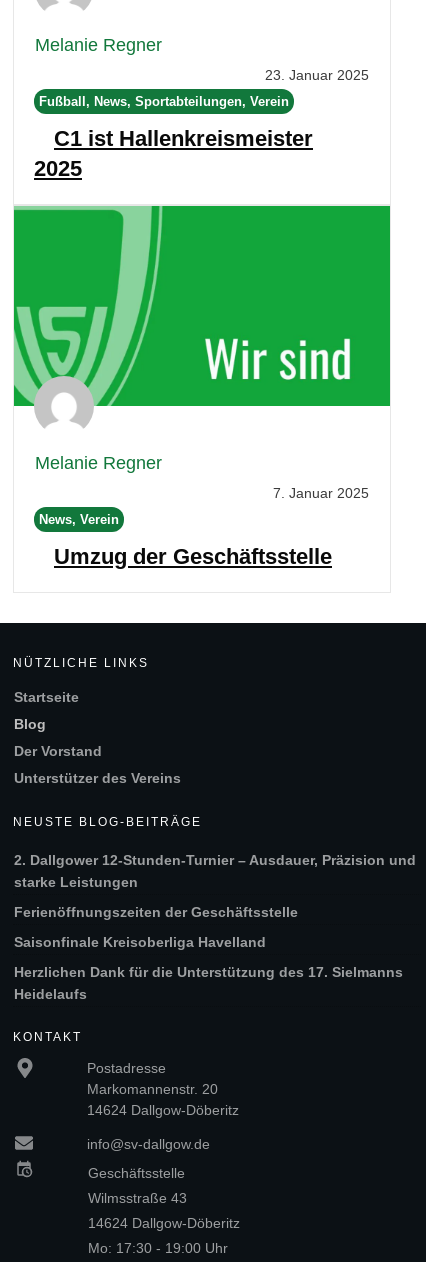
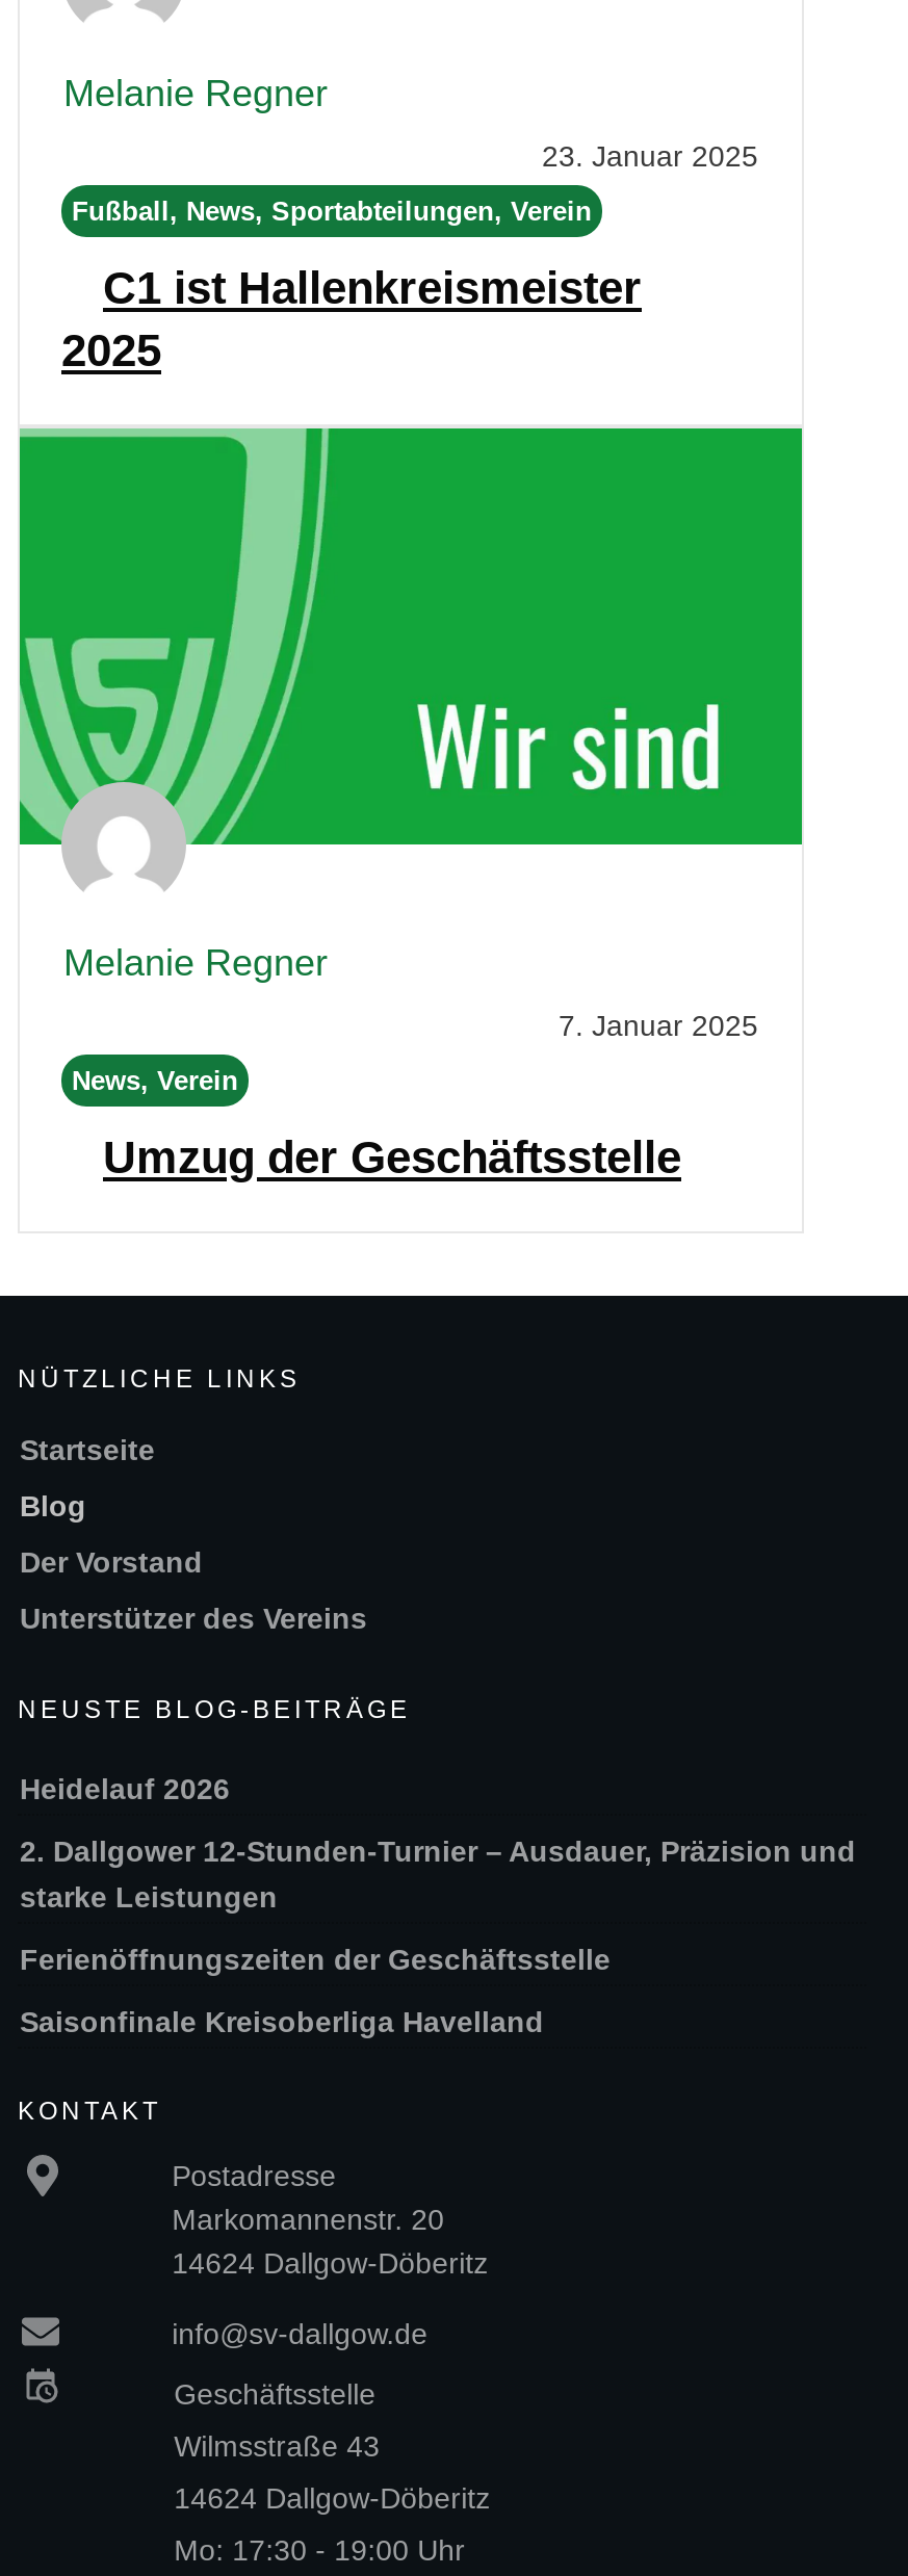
+ Heidelauf 2026

moved down: 2. Dallgower 12-Stunden-Turnier – Ausdauer, Präzision und | starke Leistungen | Ferienöffnungszeiten der Geschäftsstelle | Saisonfinale Kreisoberliga Havelland

- Herzlichen Dank für die Unterstützung des 17. Sielmanns
- Heidelaufs
